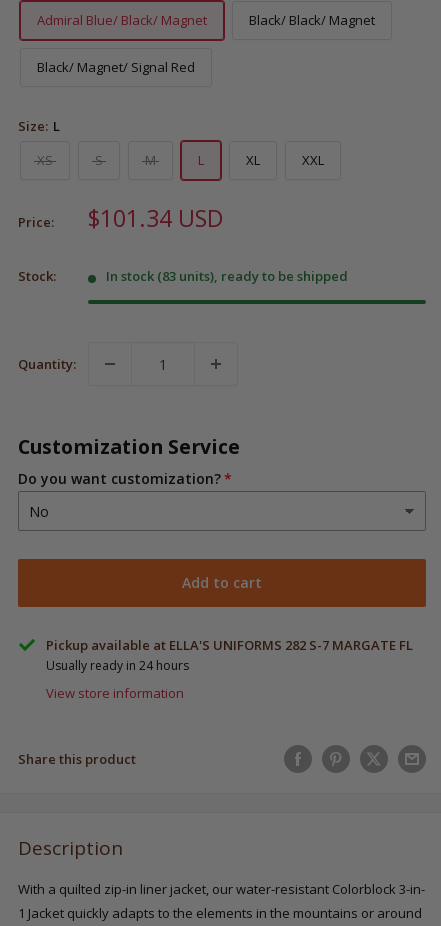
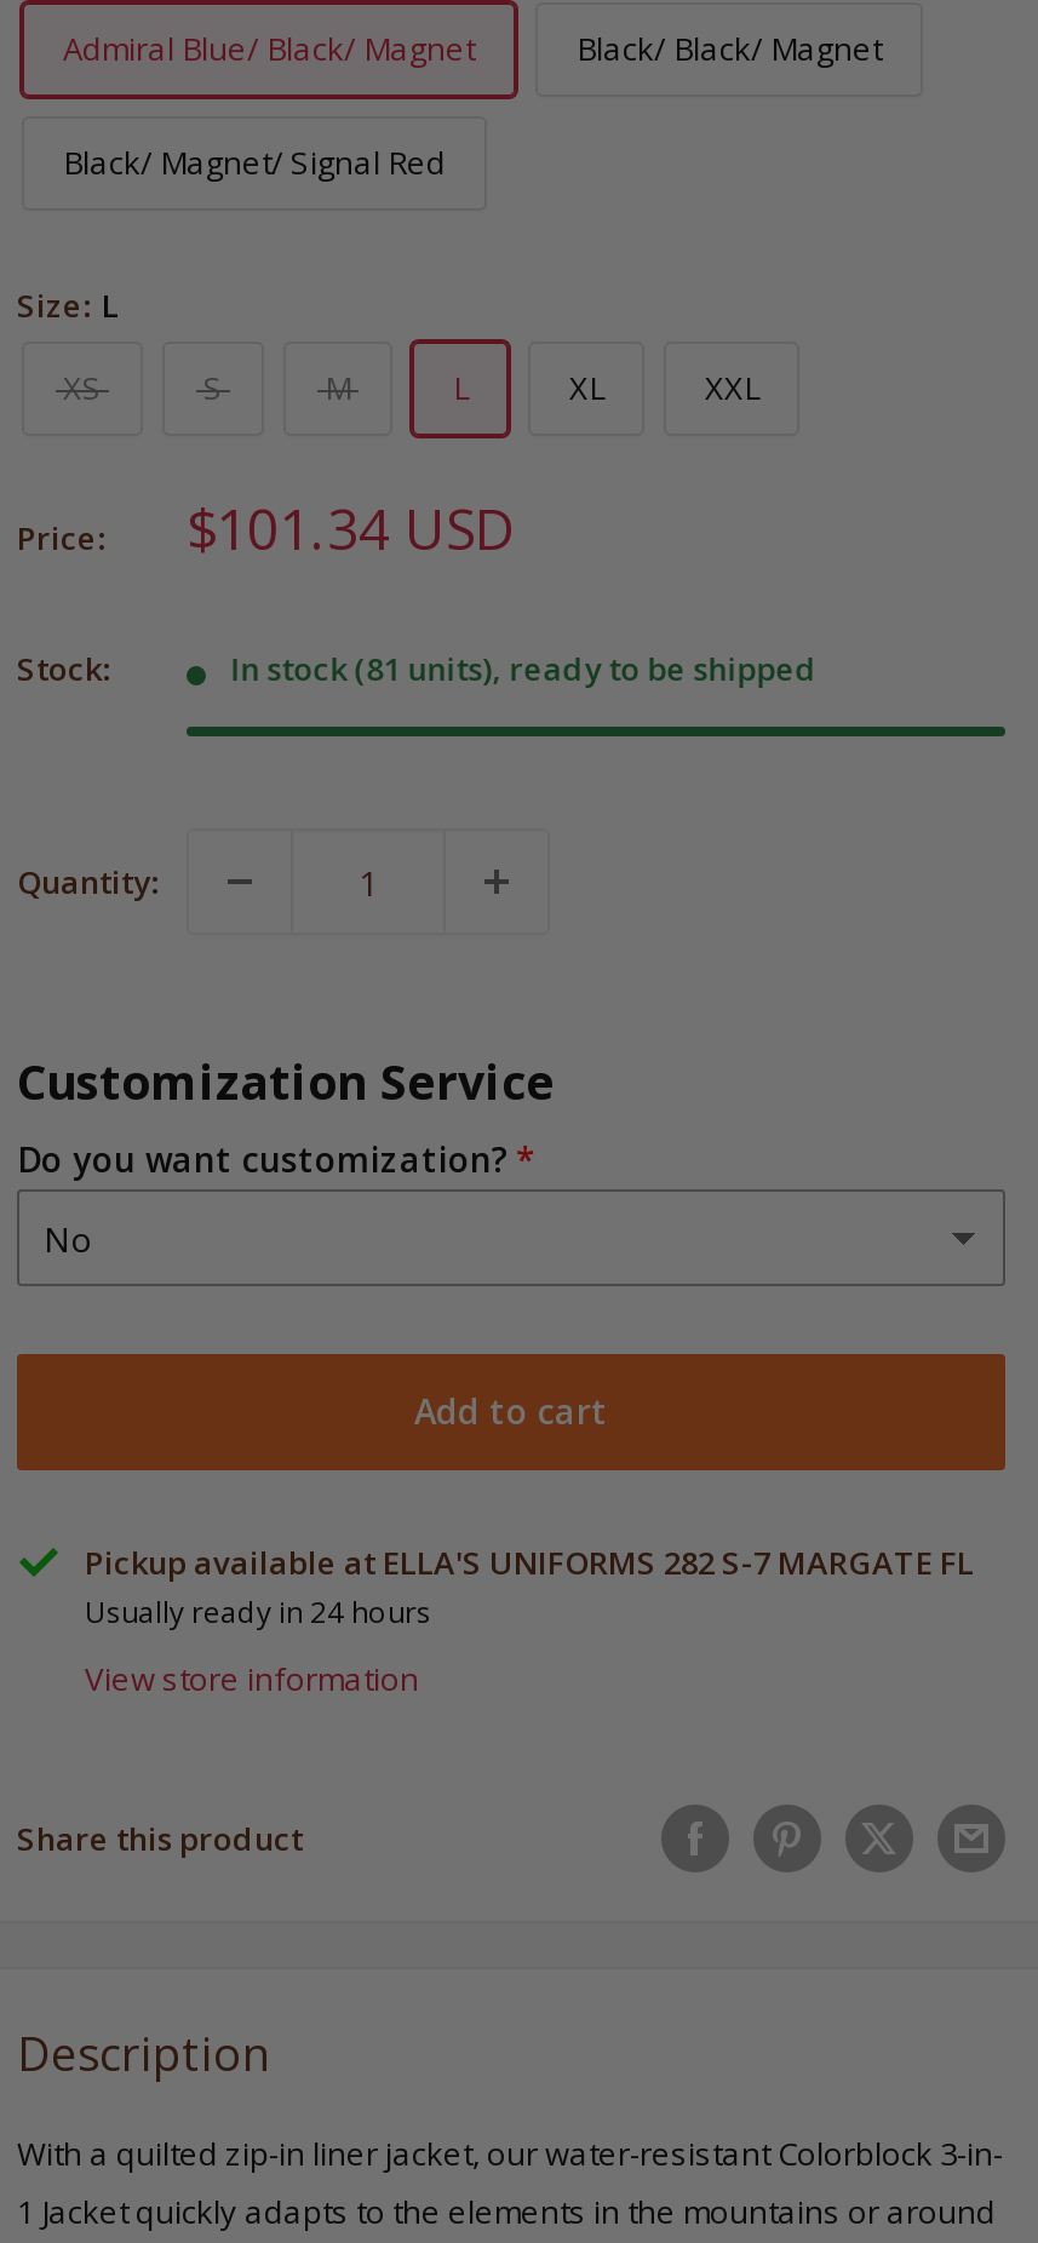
- In stock (83 units), ready to be shipped
+ In stock (81 units), ready to be shipped
